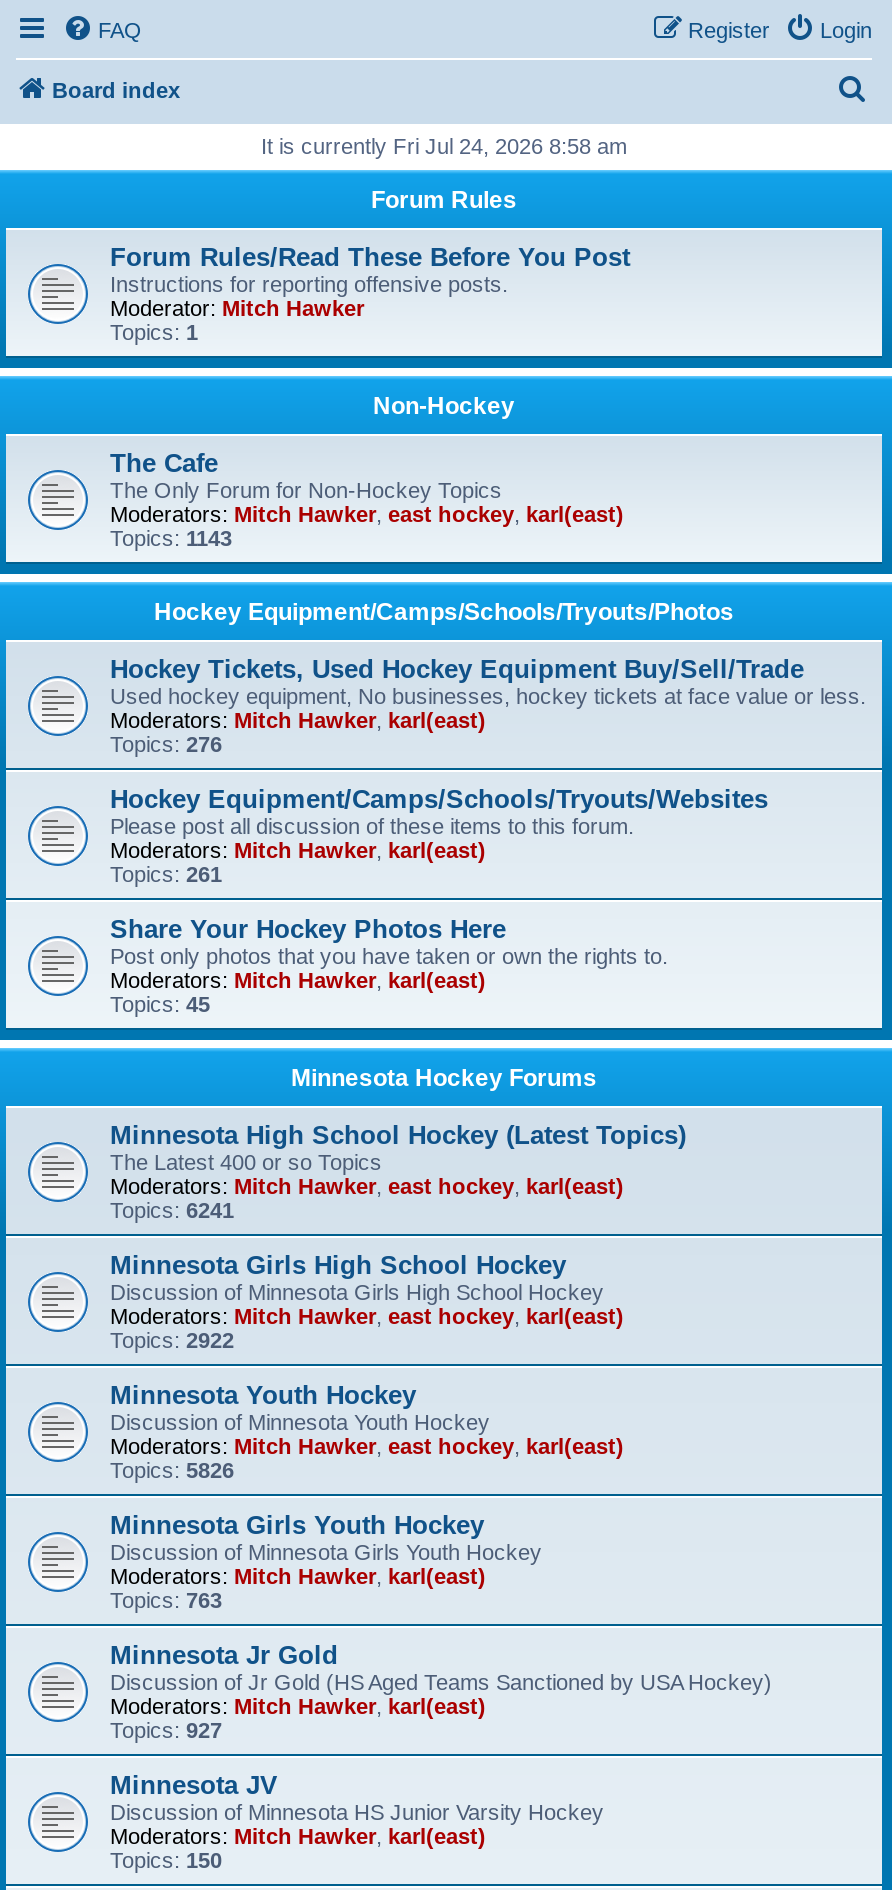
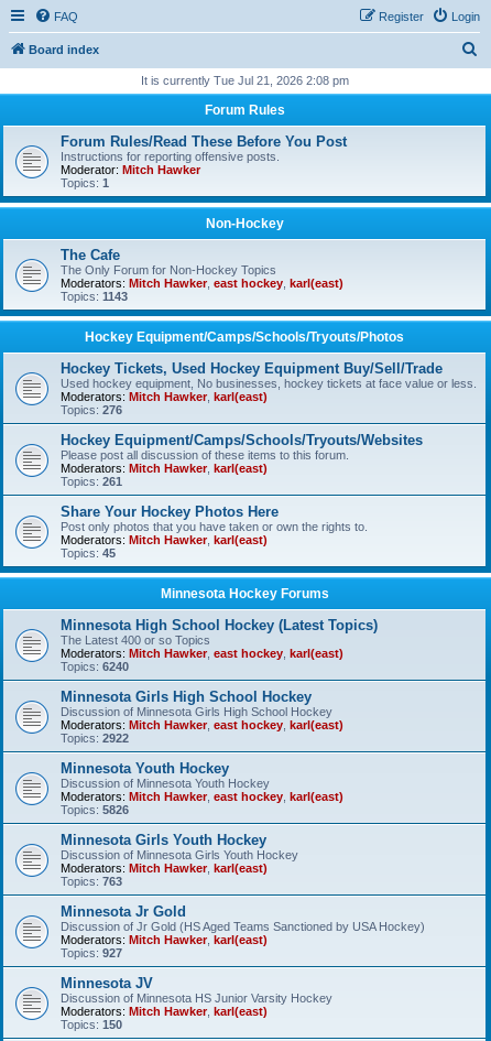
- It is currently Fri Jul 24, 2026 8:58 am
+ It is currently Tue Jul 21, 2026 2:08 pm

- Topics: 6241
+ Topics: 6240
